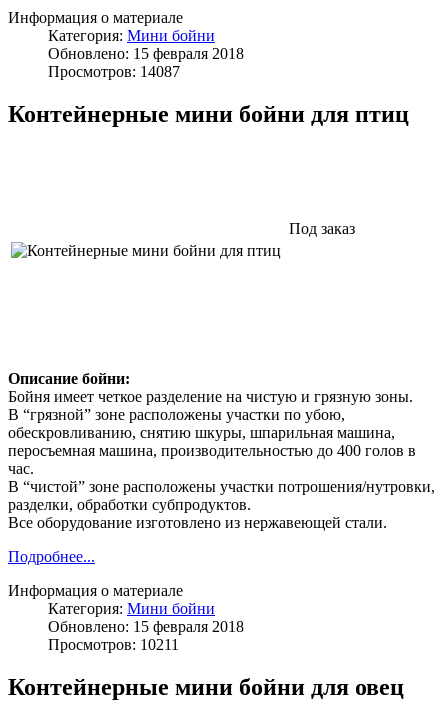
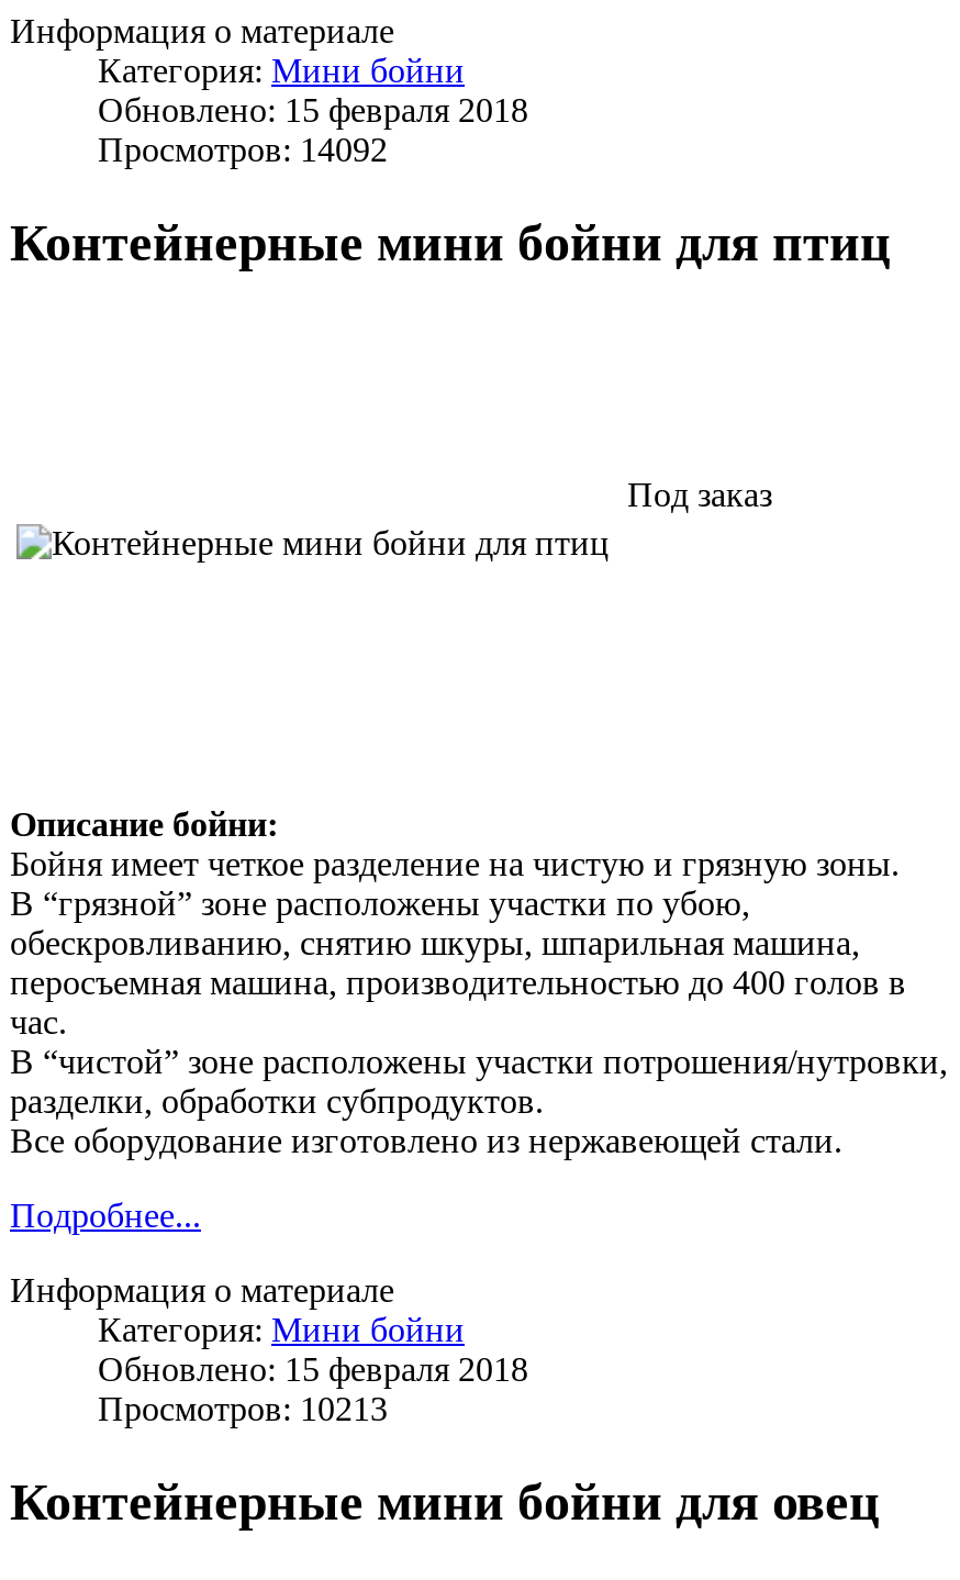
- Просмотров: 14087
+ Просмотров: 14092

- Просмотров: 10211
+ Просмотров: 10213
